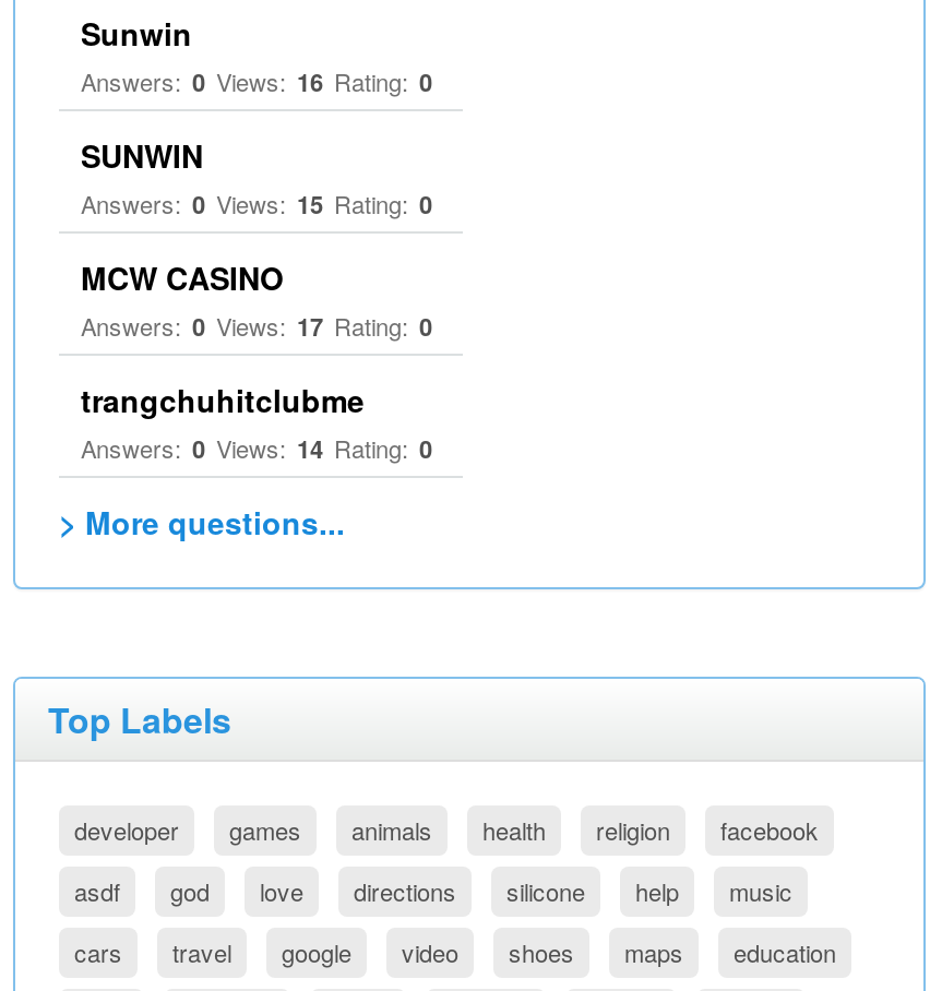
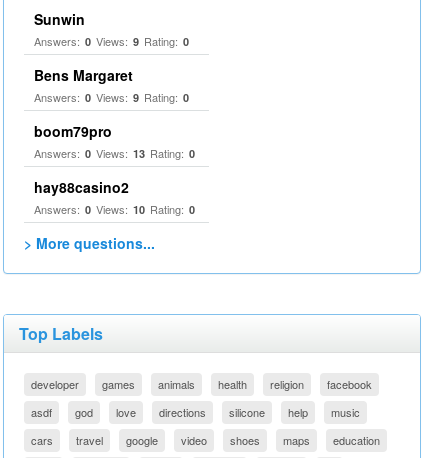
- Answers: 0 Views: 16 Rating: 0
+ Answers: 0 Views: 9 Rating: 0

- SUNWIN
- Answers: 0 Views: 15 Rating: 0
+ Bens Margaret
+ Answers: 0 Views: 9 Rating: 0

- MCW CASINO
- Answers: 0 Views: 17 Rating: 0
+ boom79pro
+ Answers: 0 Views: 13 Rating: 0

- trangchuhitclubme
- Answers: 0 Views: 14 Rating: 0
+ hay88casino2
+ Answers: 0 Views: 10 Rating: 0
